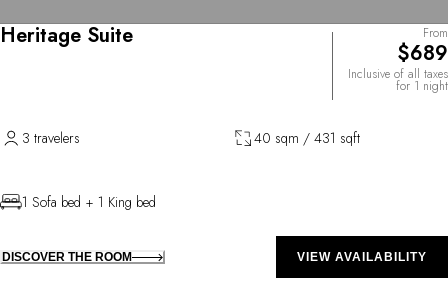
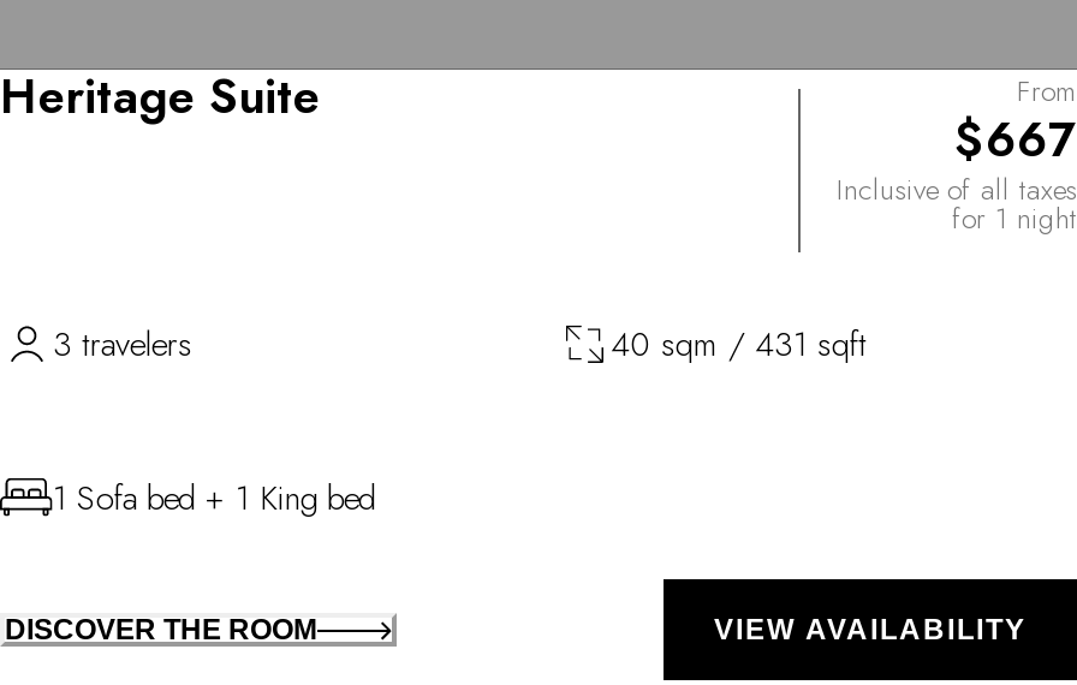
- $689
+ $667
